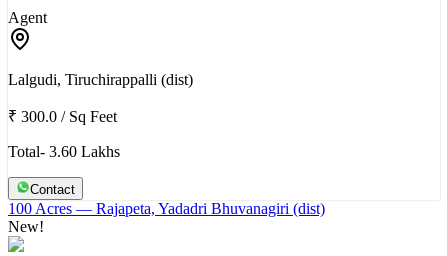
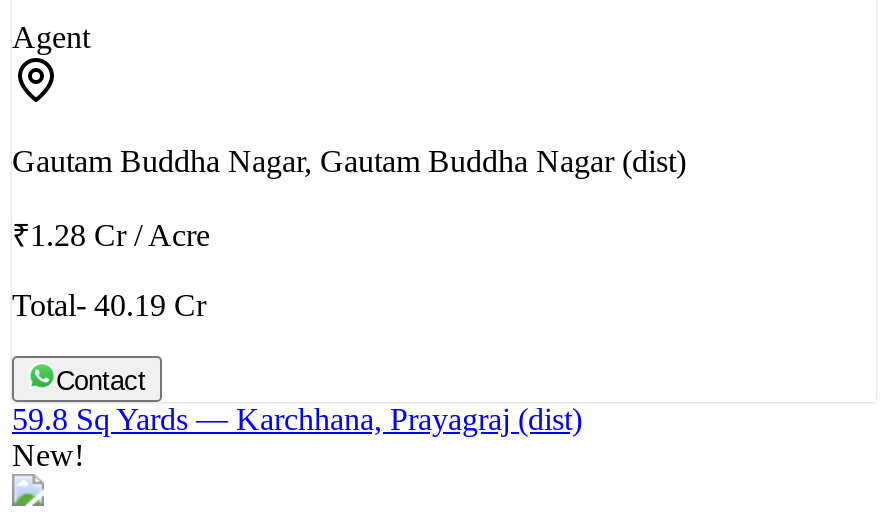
- Lalgudi, Tiruchirappalli (dist)
+ Gautam Buddha Nagar, Gautam Buddha Nagar (dist)

- ₹ 300.0 / Sq Feet
+ ₹1.28 Cr / Acre

- Total- 3.60 Lakhs
+ Total- 40.19 Cr

- 100 Acres — Rajapeta, Yadadri Bhuvanagiri (dist)
+ 59.8 Sq Yards — Karchhana, Prayagraj (dist)
